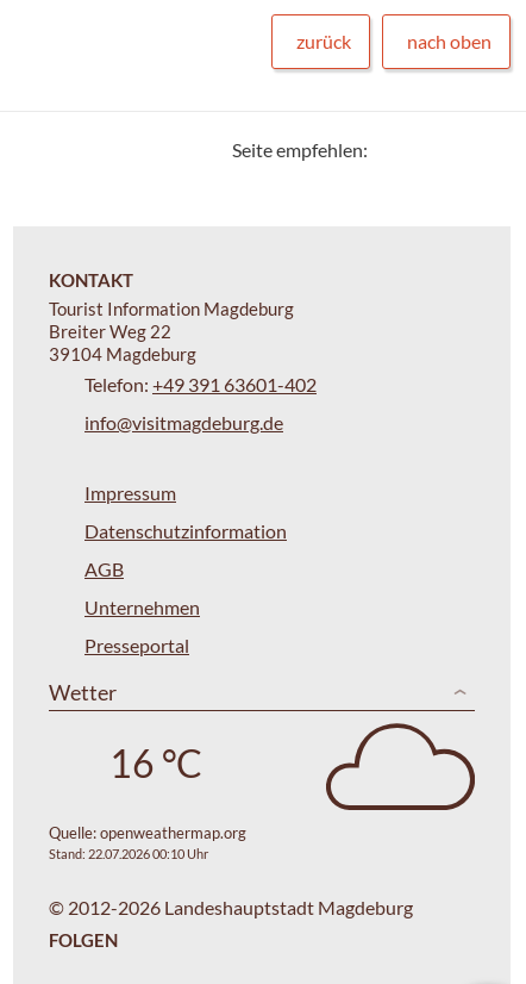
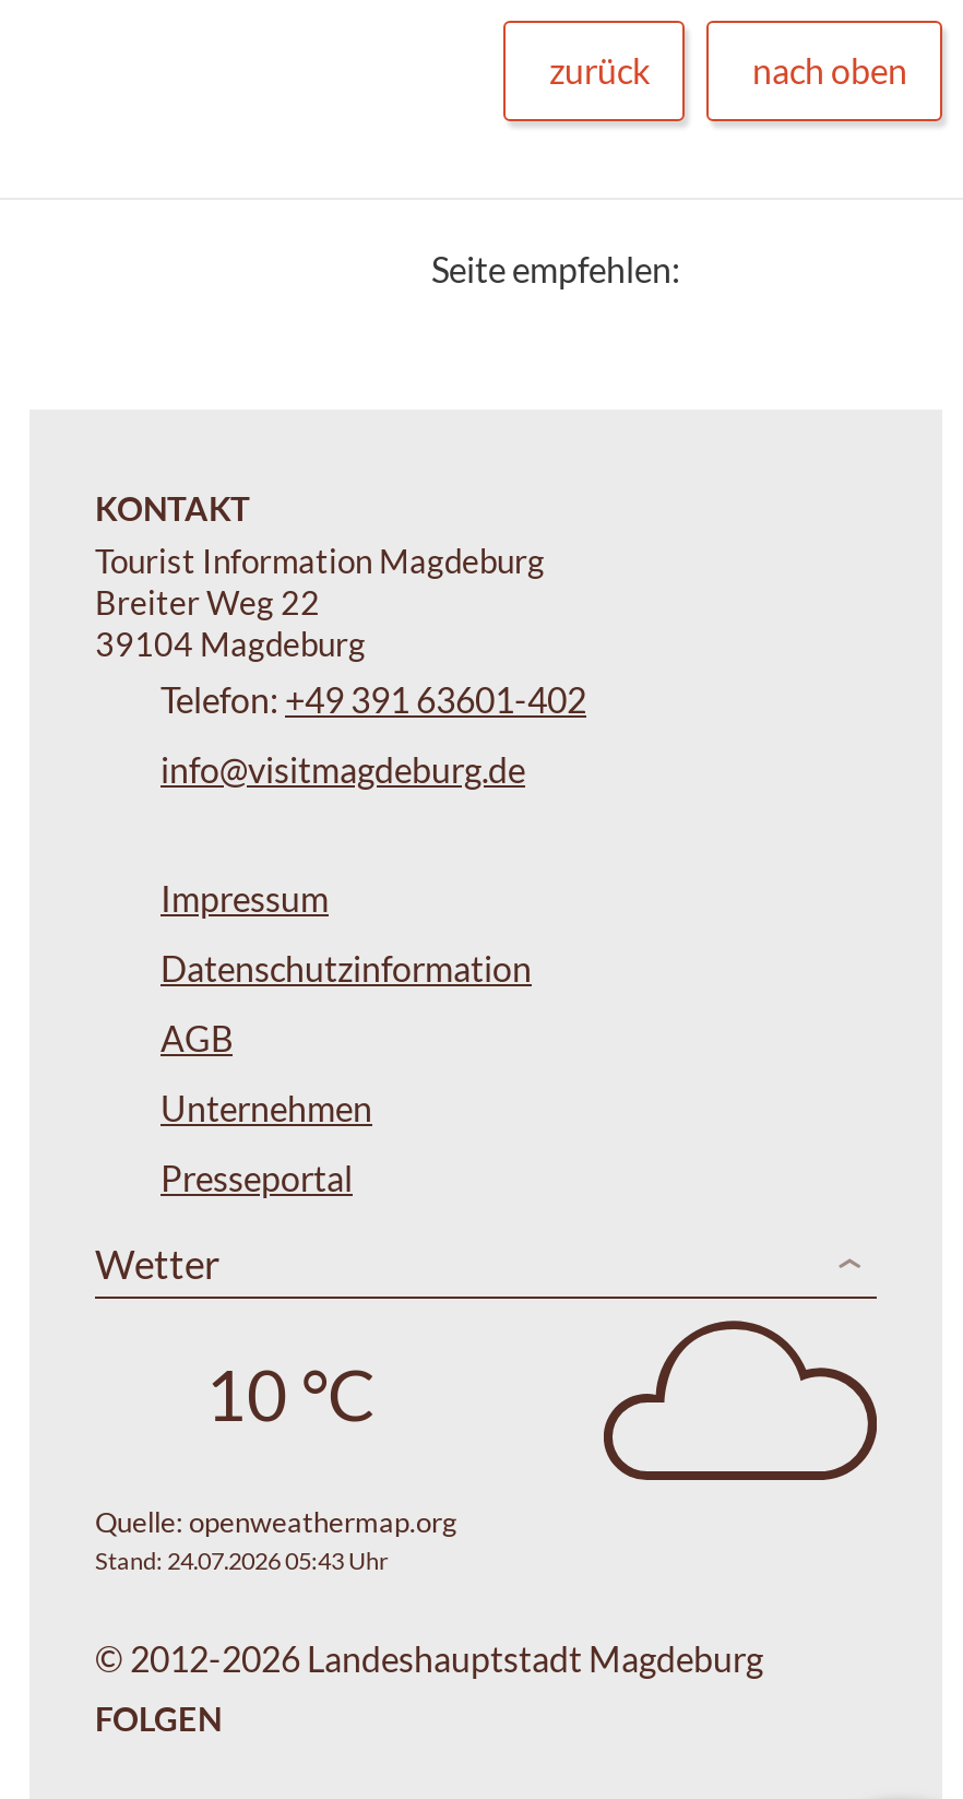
- 16 °C
+ 10 °C

- Stand: 22.07.2026 00:10 Uhr
+ Stand: 24.07.2026 05:43 Uhr
